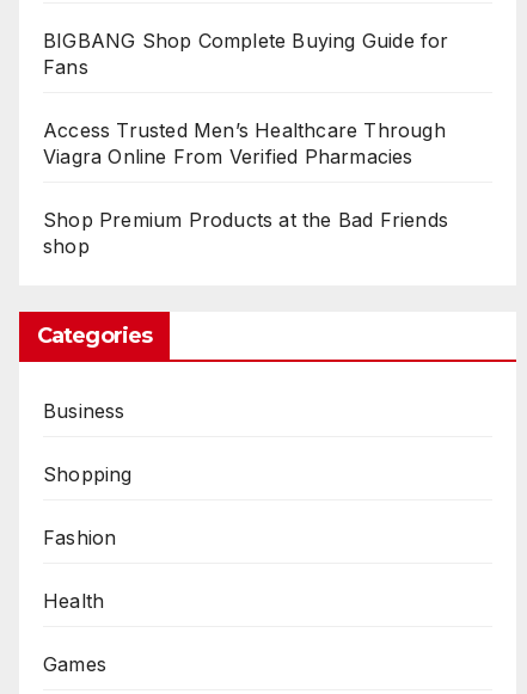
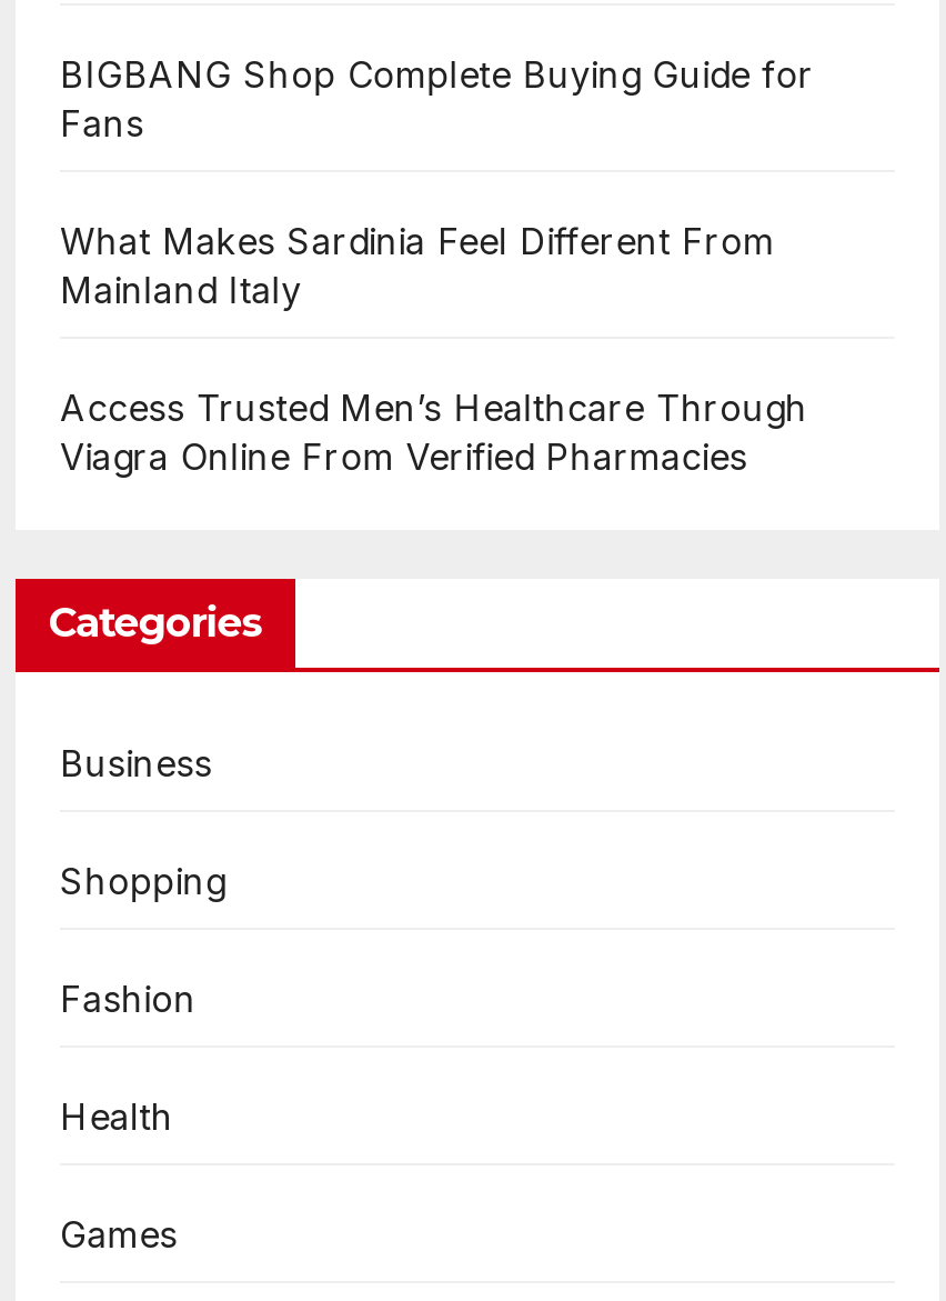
+ What Makes Sardinia Feel Different From
+ Mainland Italy

moved down: Access Trusted Men’s Healthcare Through | Viagra Online From Verified Pharmacies

- Shop Premium Products at the Bad Friends
- shop
